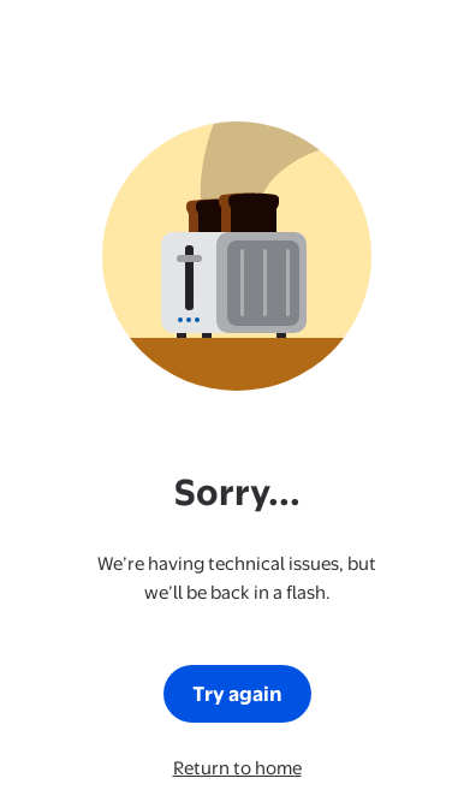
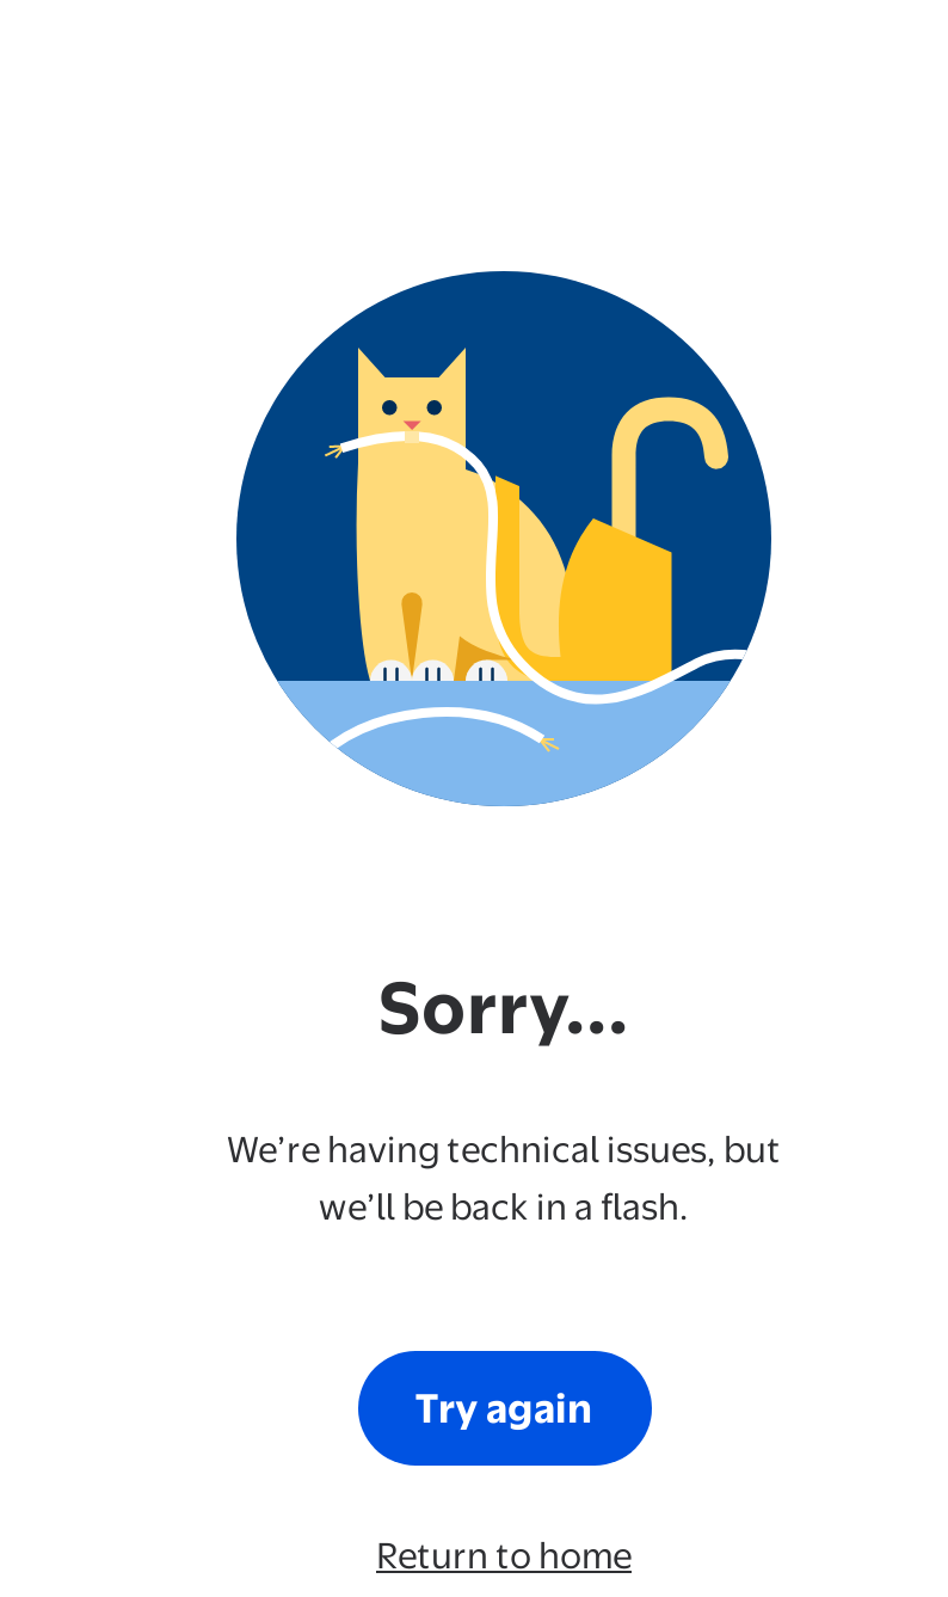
- [image]
+ [image]
